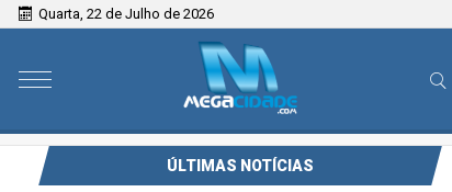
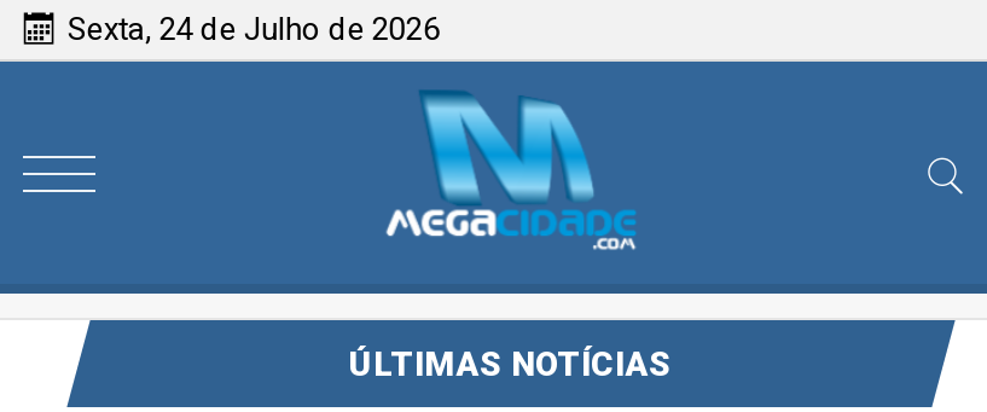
- Quarta, 22 de Julho de 2026
+ Sexta, 24 de Julho de 2026
